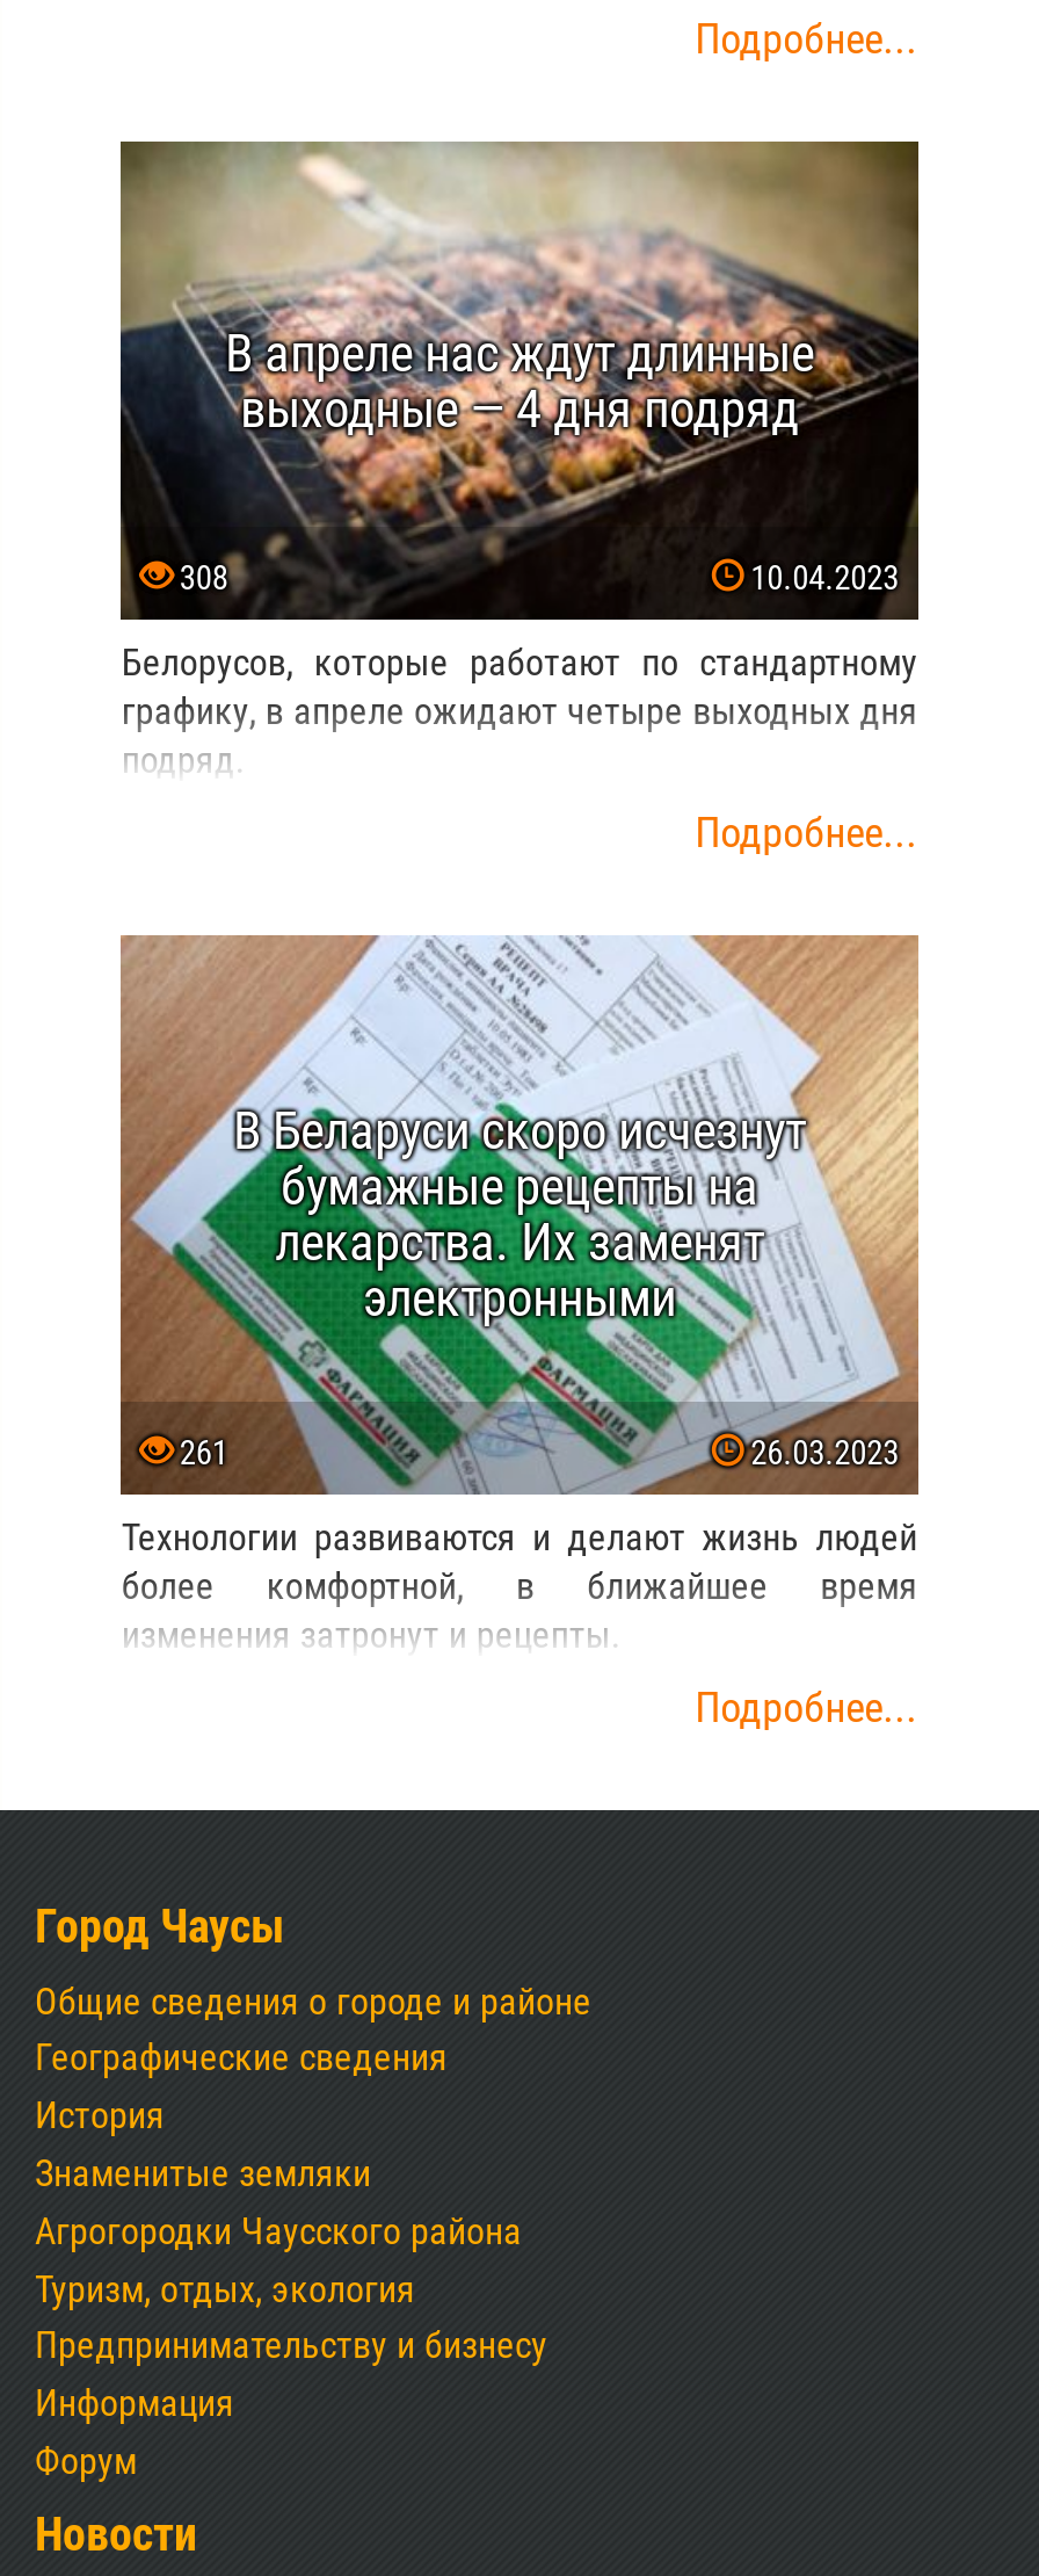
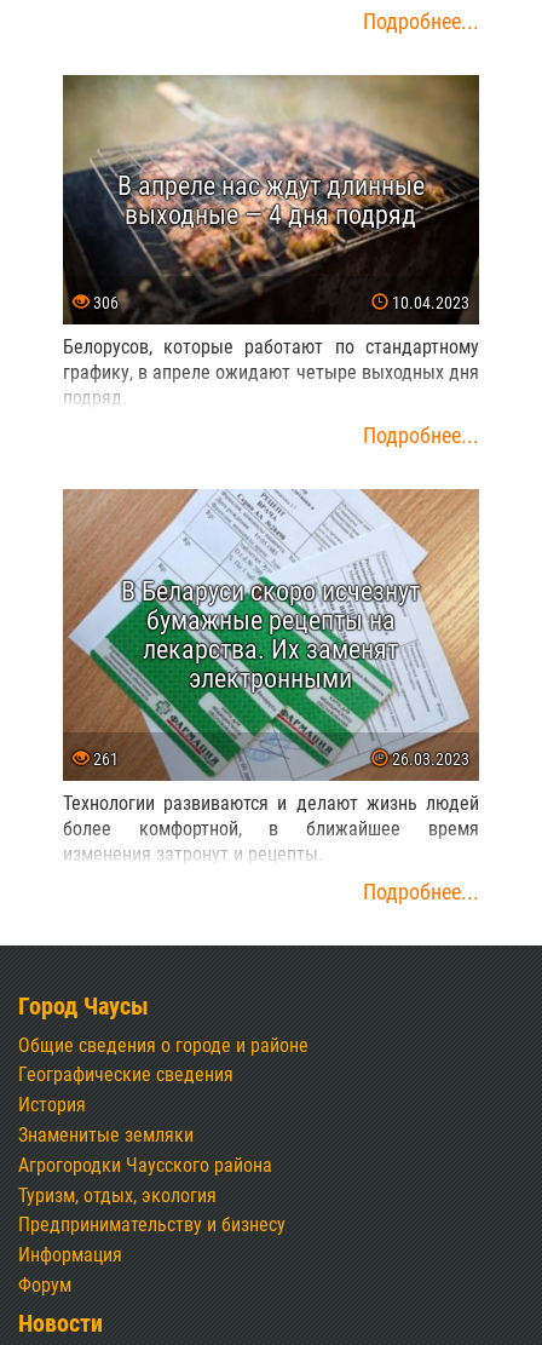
- 308
+ 306
